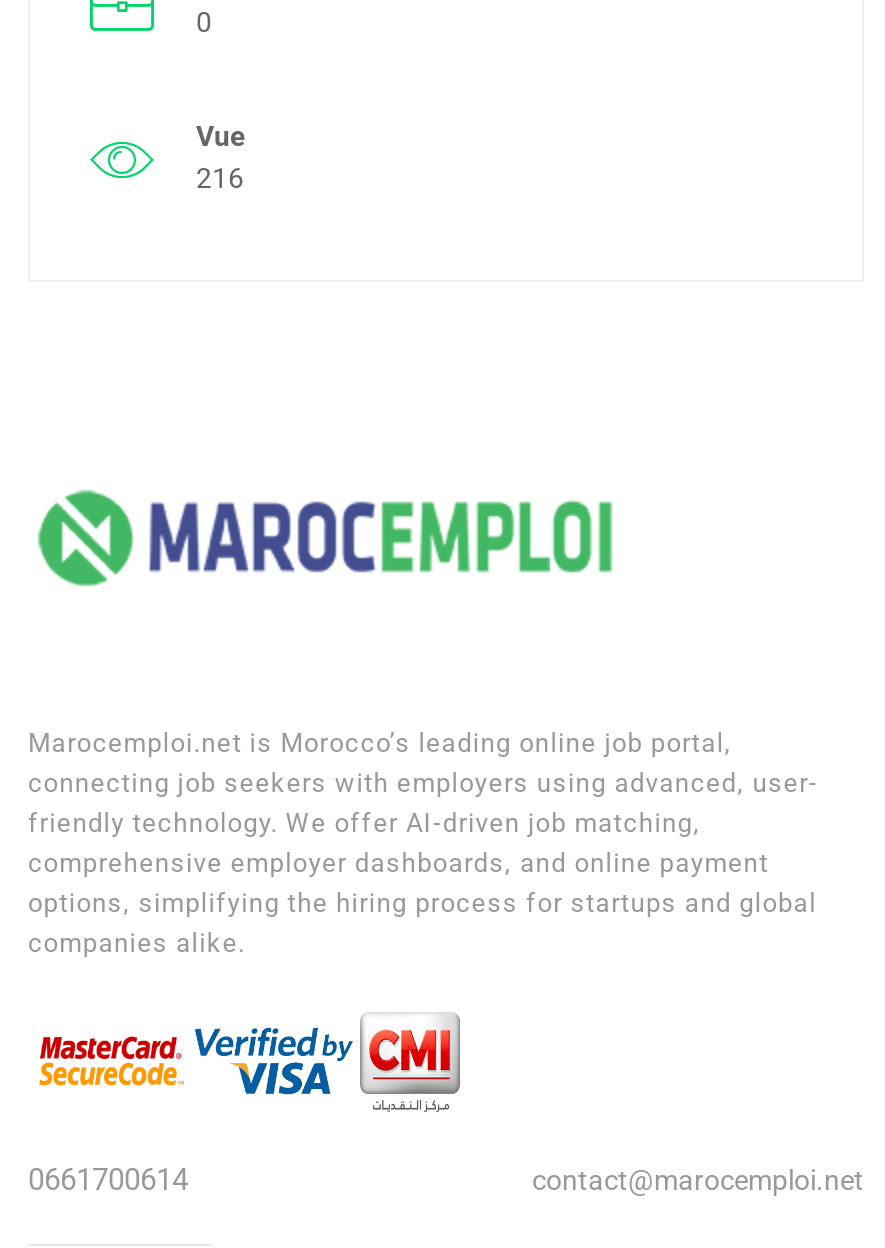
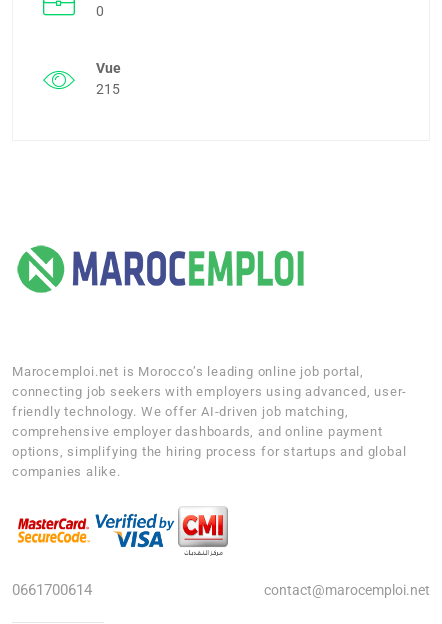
- 216
+ 215
